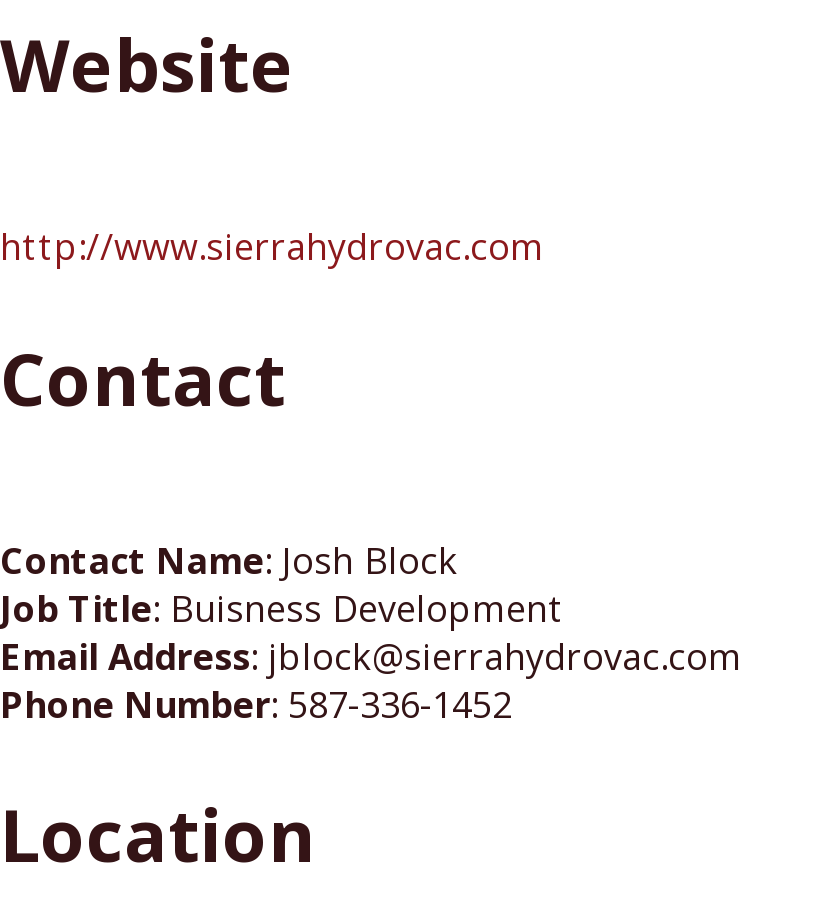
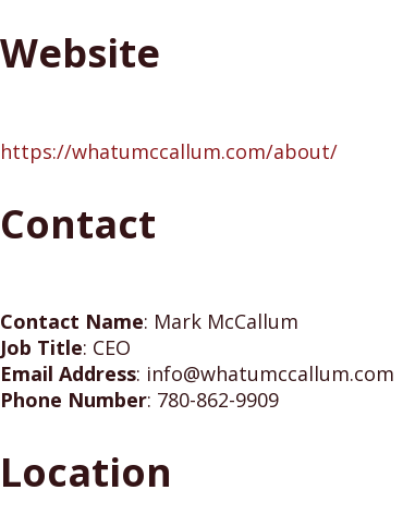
- http://www.sierrahydrovac.com
+ https://whatumccallum.com/about/

- Contact Name: Josh Block
- Job Title: Buisness Development
- Email Address: jblock@sierrahydrovac.com
- Phone Number: 587-336-1452
+ Contact Name: Mark McCallum
+ Job Title: CEO
+ Email Address: info@whatumccallum.com
+ Phone Number: 780-862-9909
